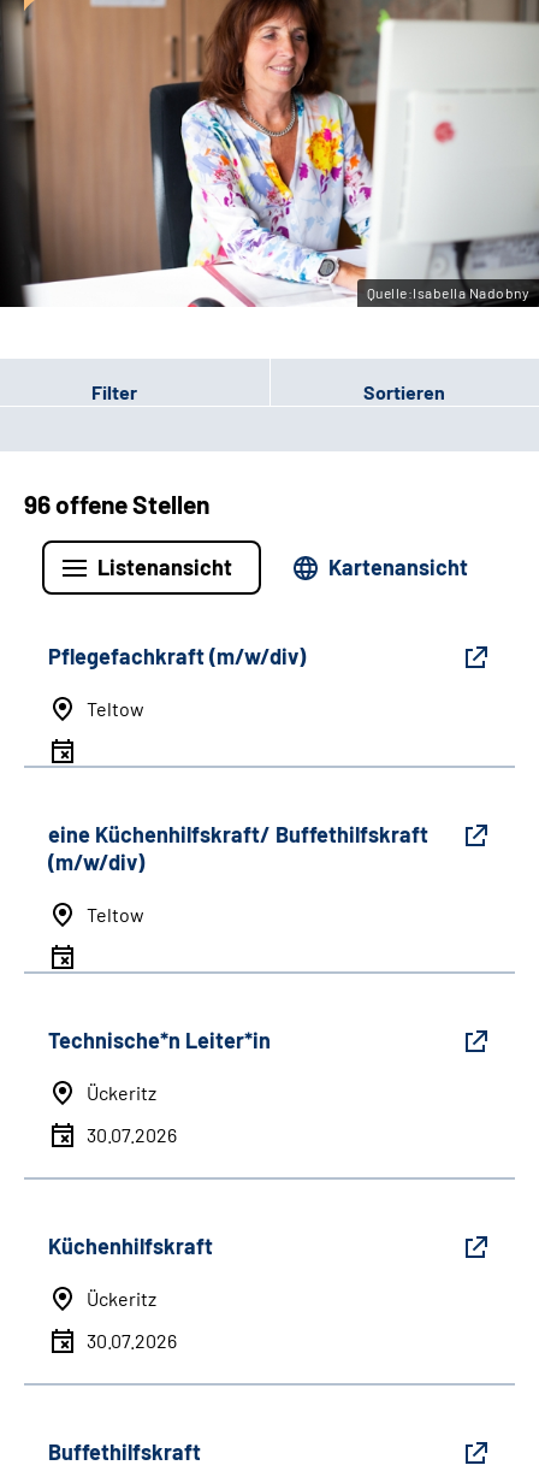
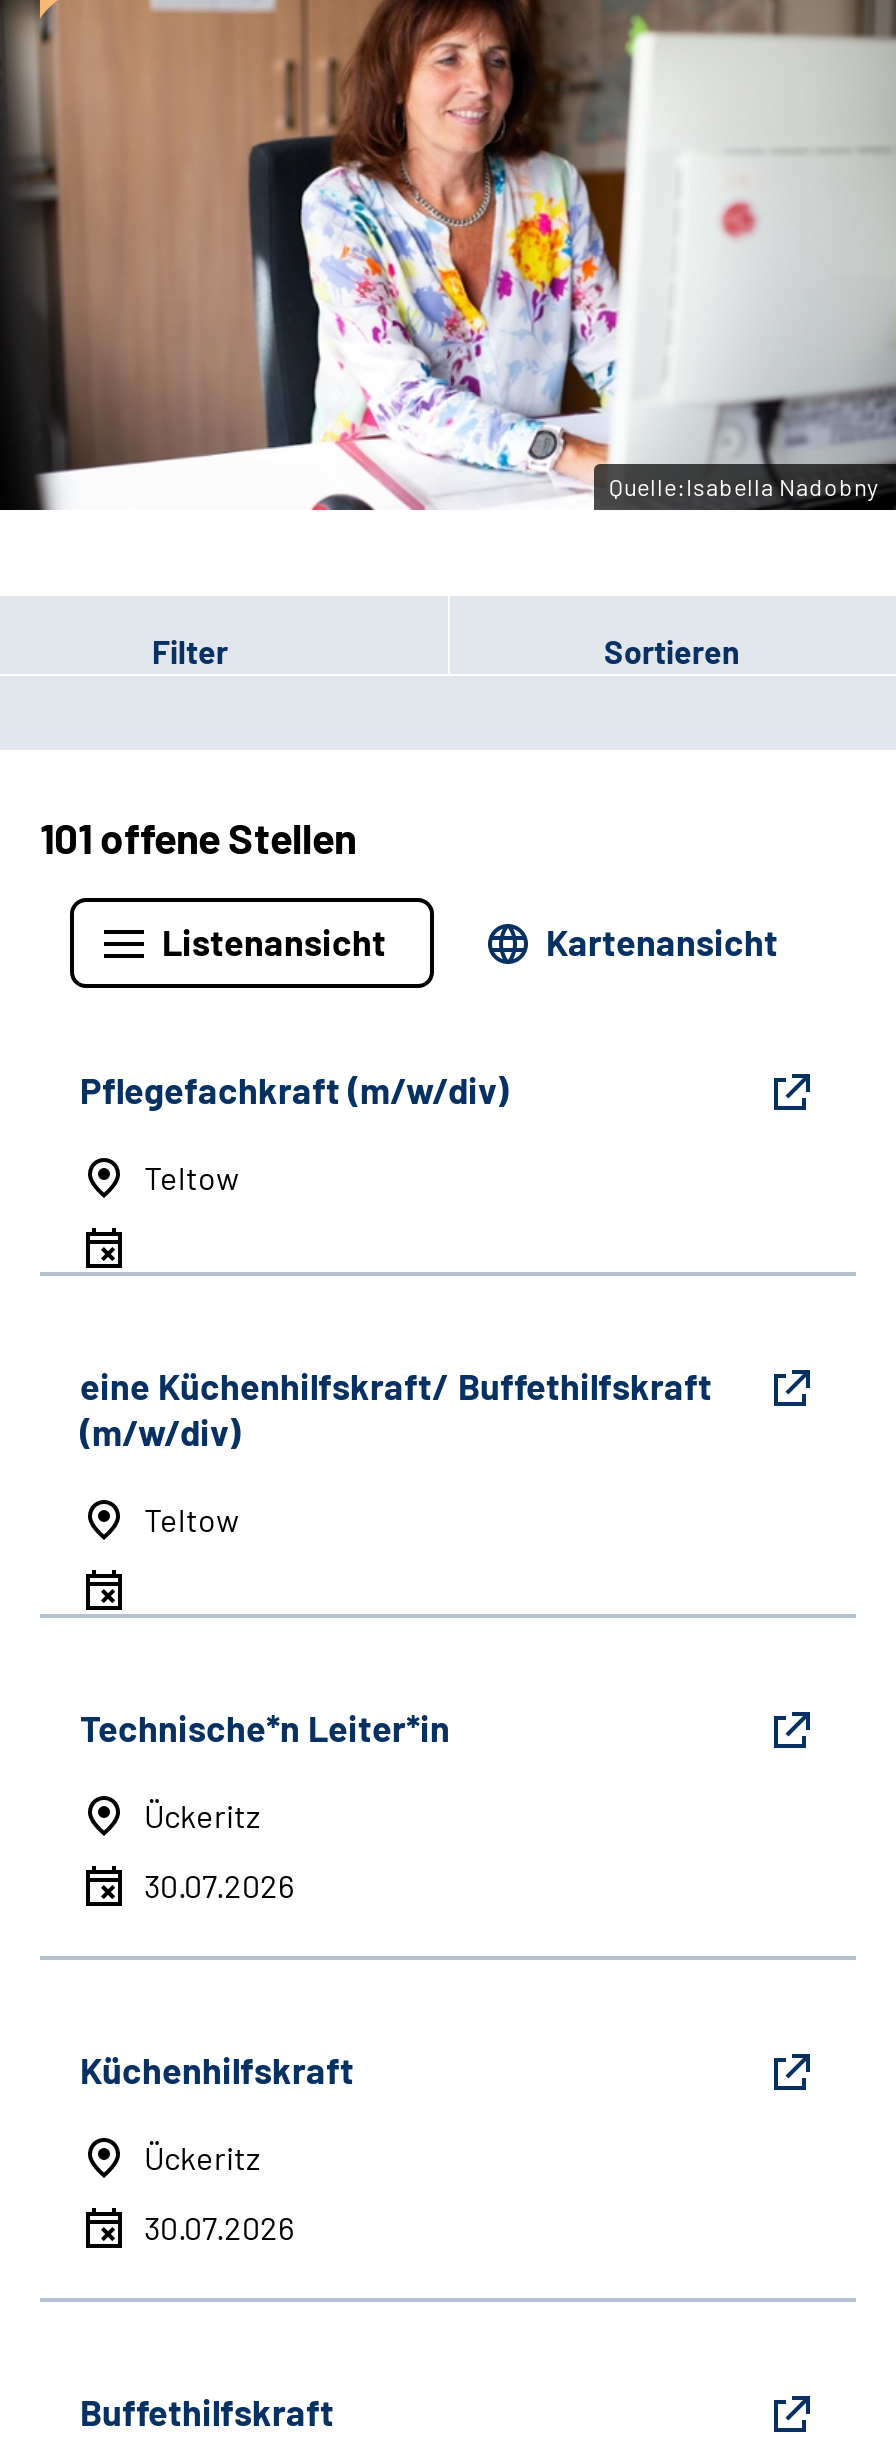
- 96 offene Stellen
+ 101 offene Stellen
